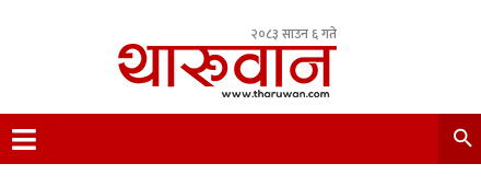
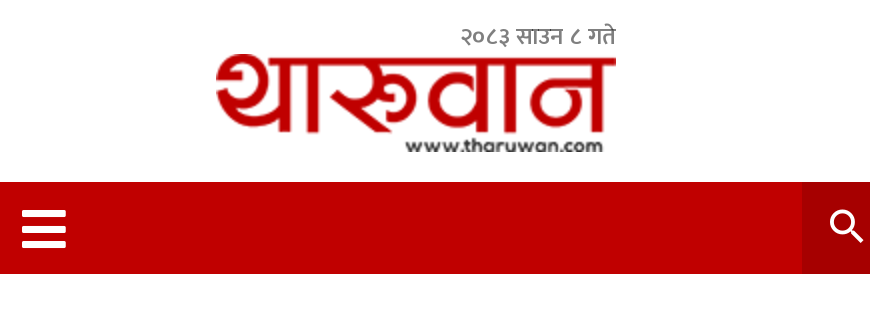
- २०८३ साउन ६ गते
+ २०८३ साउन ८ गते
